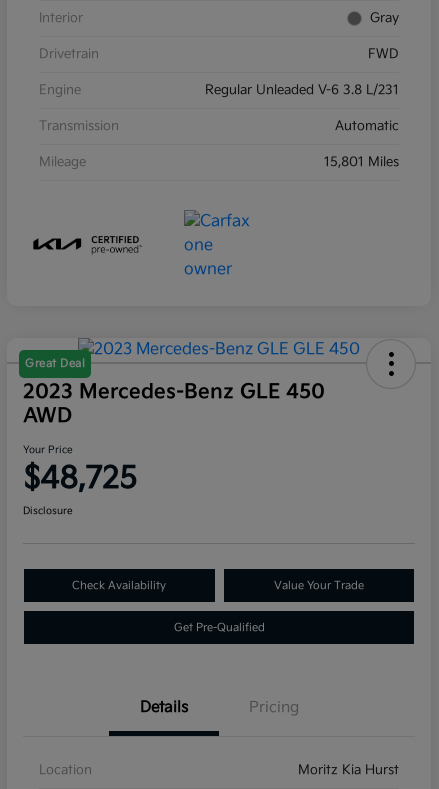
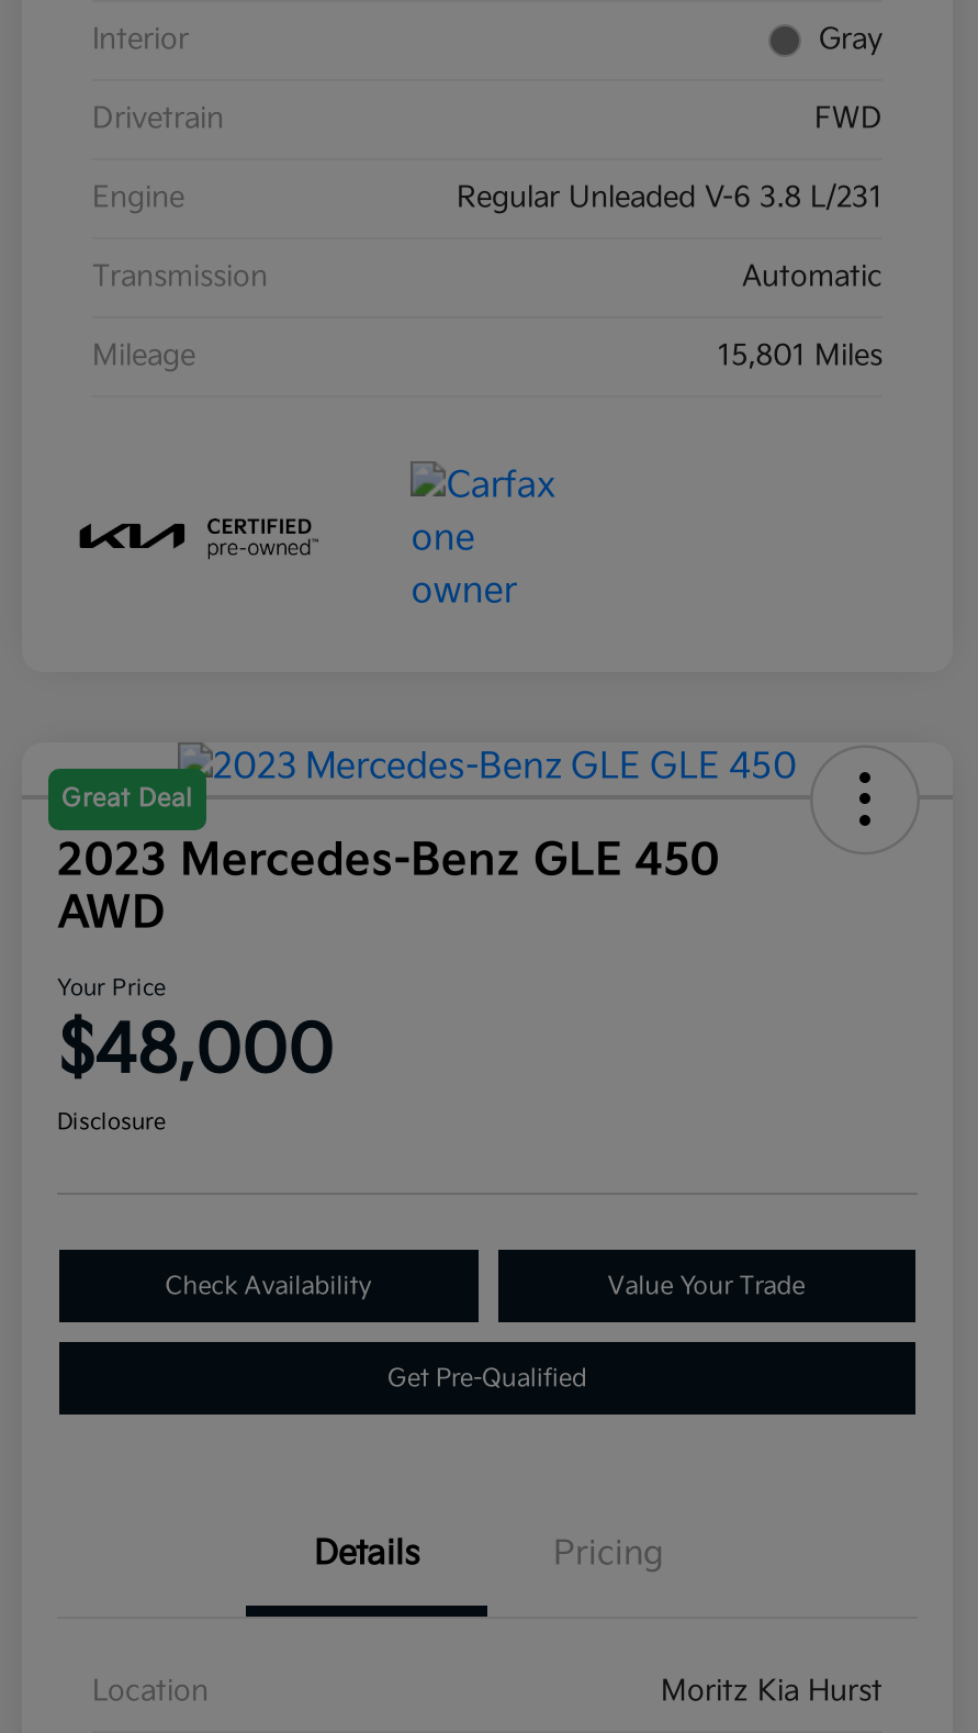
- $48,725
+ $48,000
